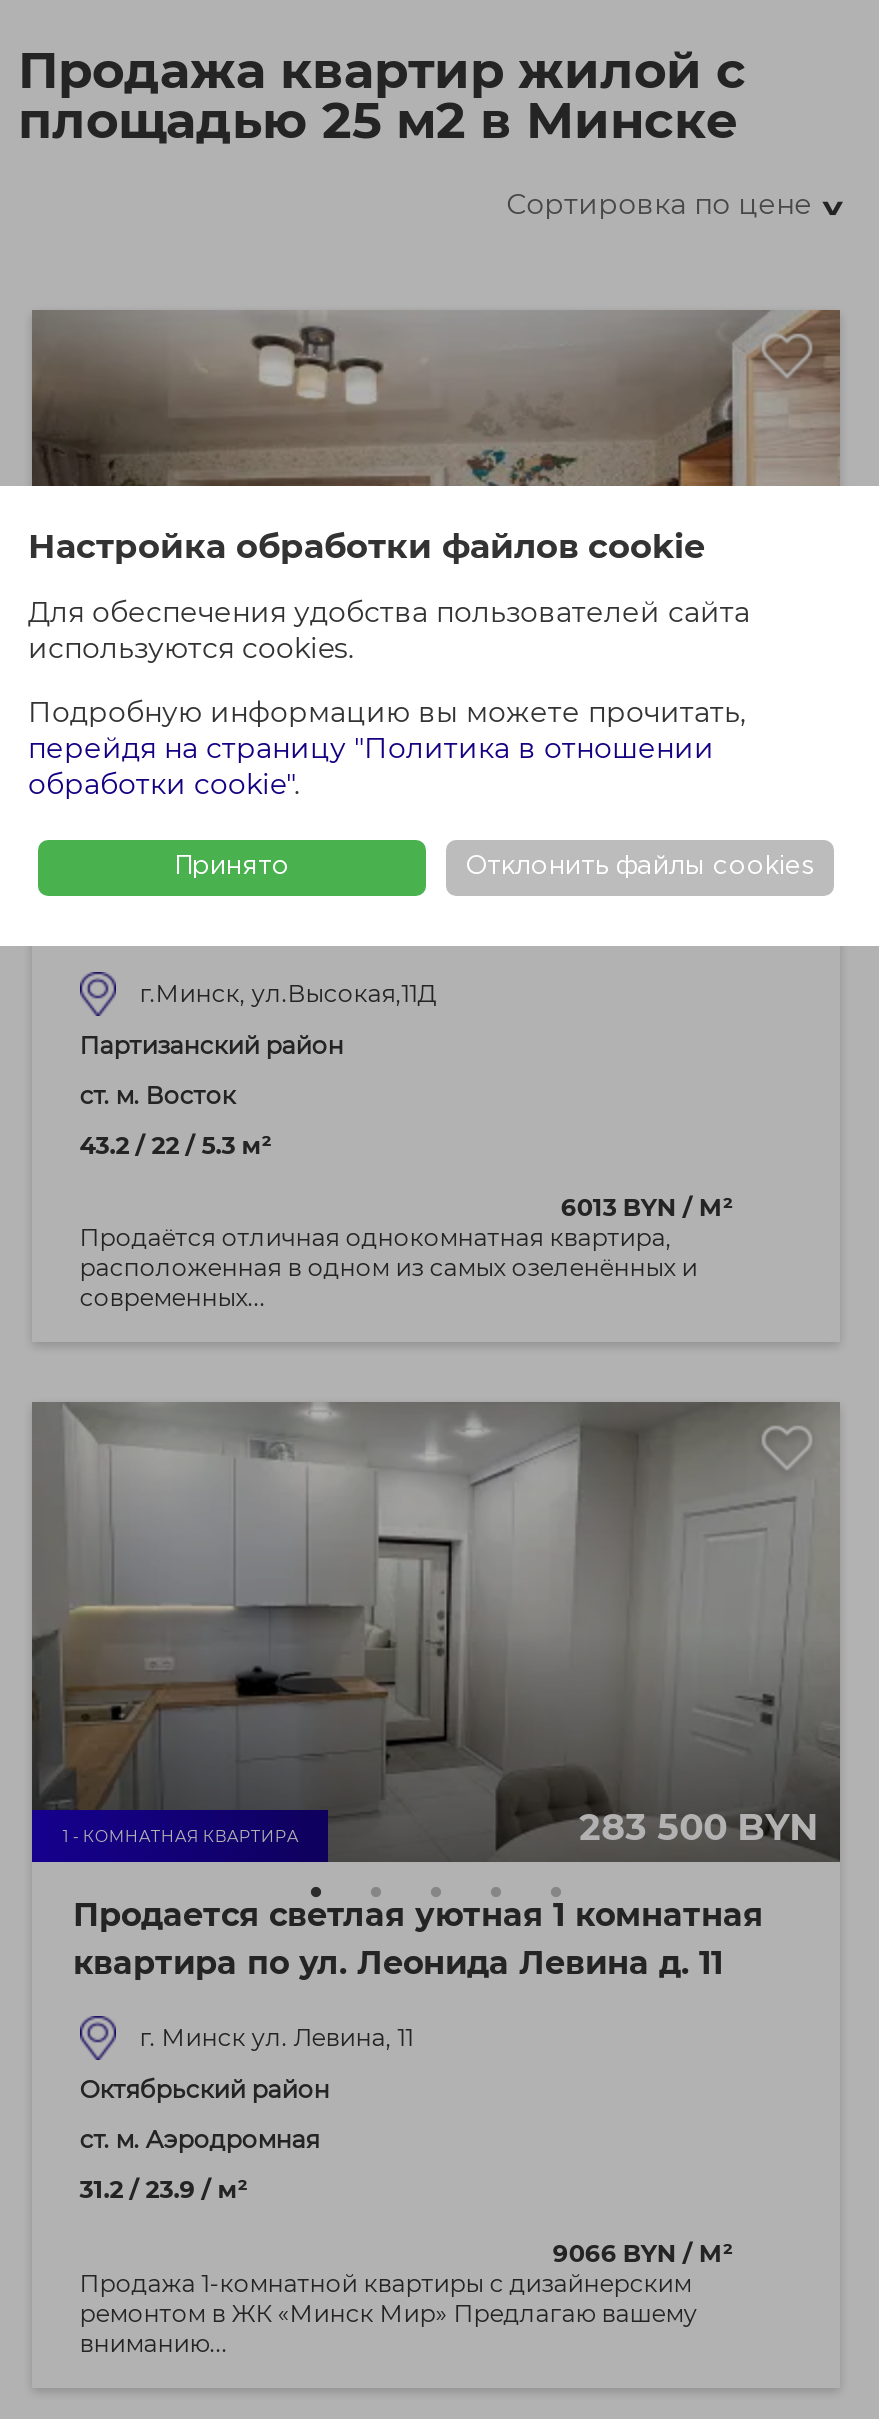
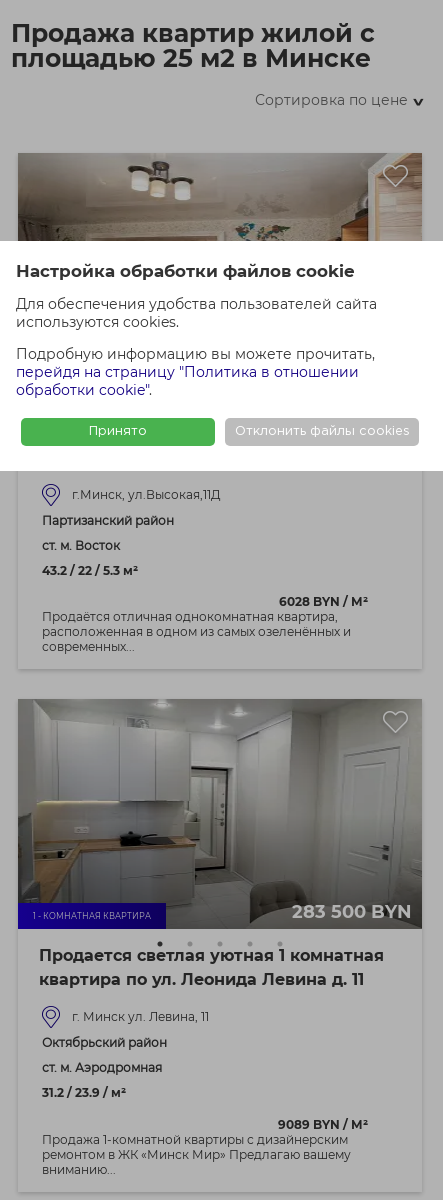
- 6013 BYN / М²
+ 6028 BYN / М²

- 9066 BYN / М²
+ 9089 BYN / М²
